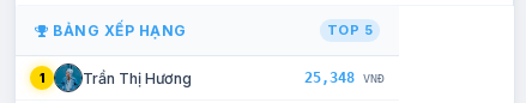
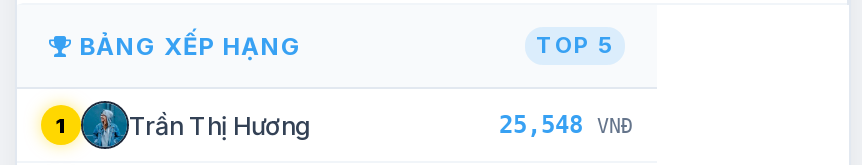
- 25,348 VNĐ
+ 25,548 VNĐ
